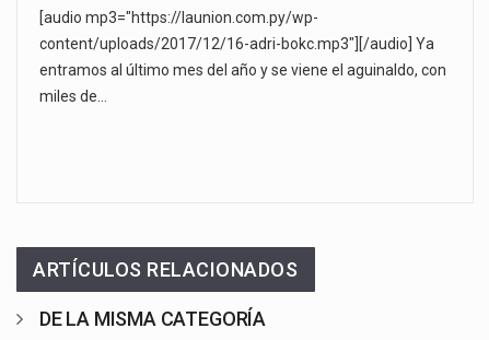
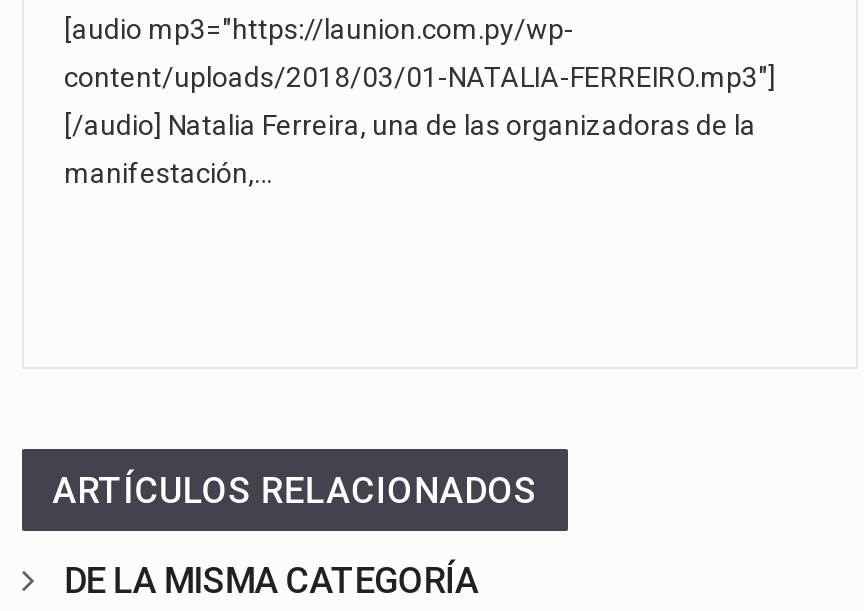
- content/uploads/2017/12/16-adri-bokc.mp3"][/audio] Ya
+ content/uploads/2018/03/01-NATALIA-FERREIRO.mp3"]

- entramos al último mes del año y se viene el aguinaldo, con
+ [/audio] Natalia Ferreira, una de las organizadoras de la

- miles de…
+ manifestación,…
